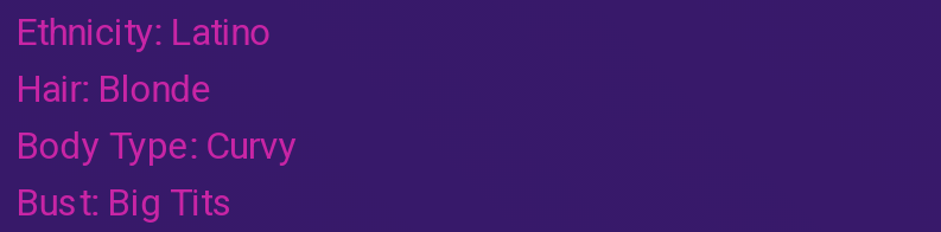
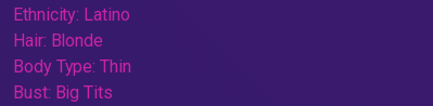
- Body Type: Curvy
+ Body Type: Thin
